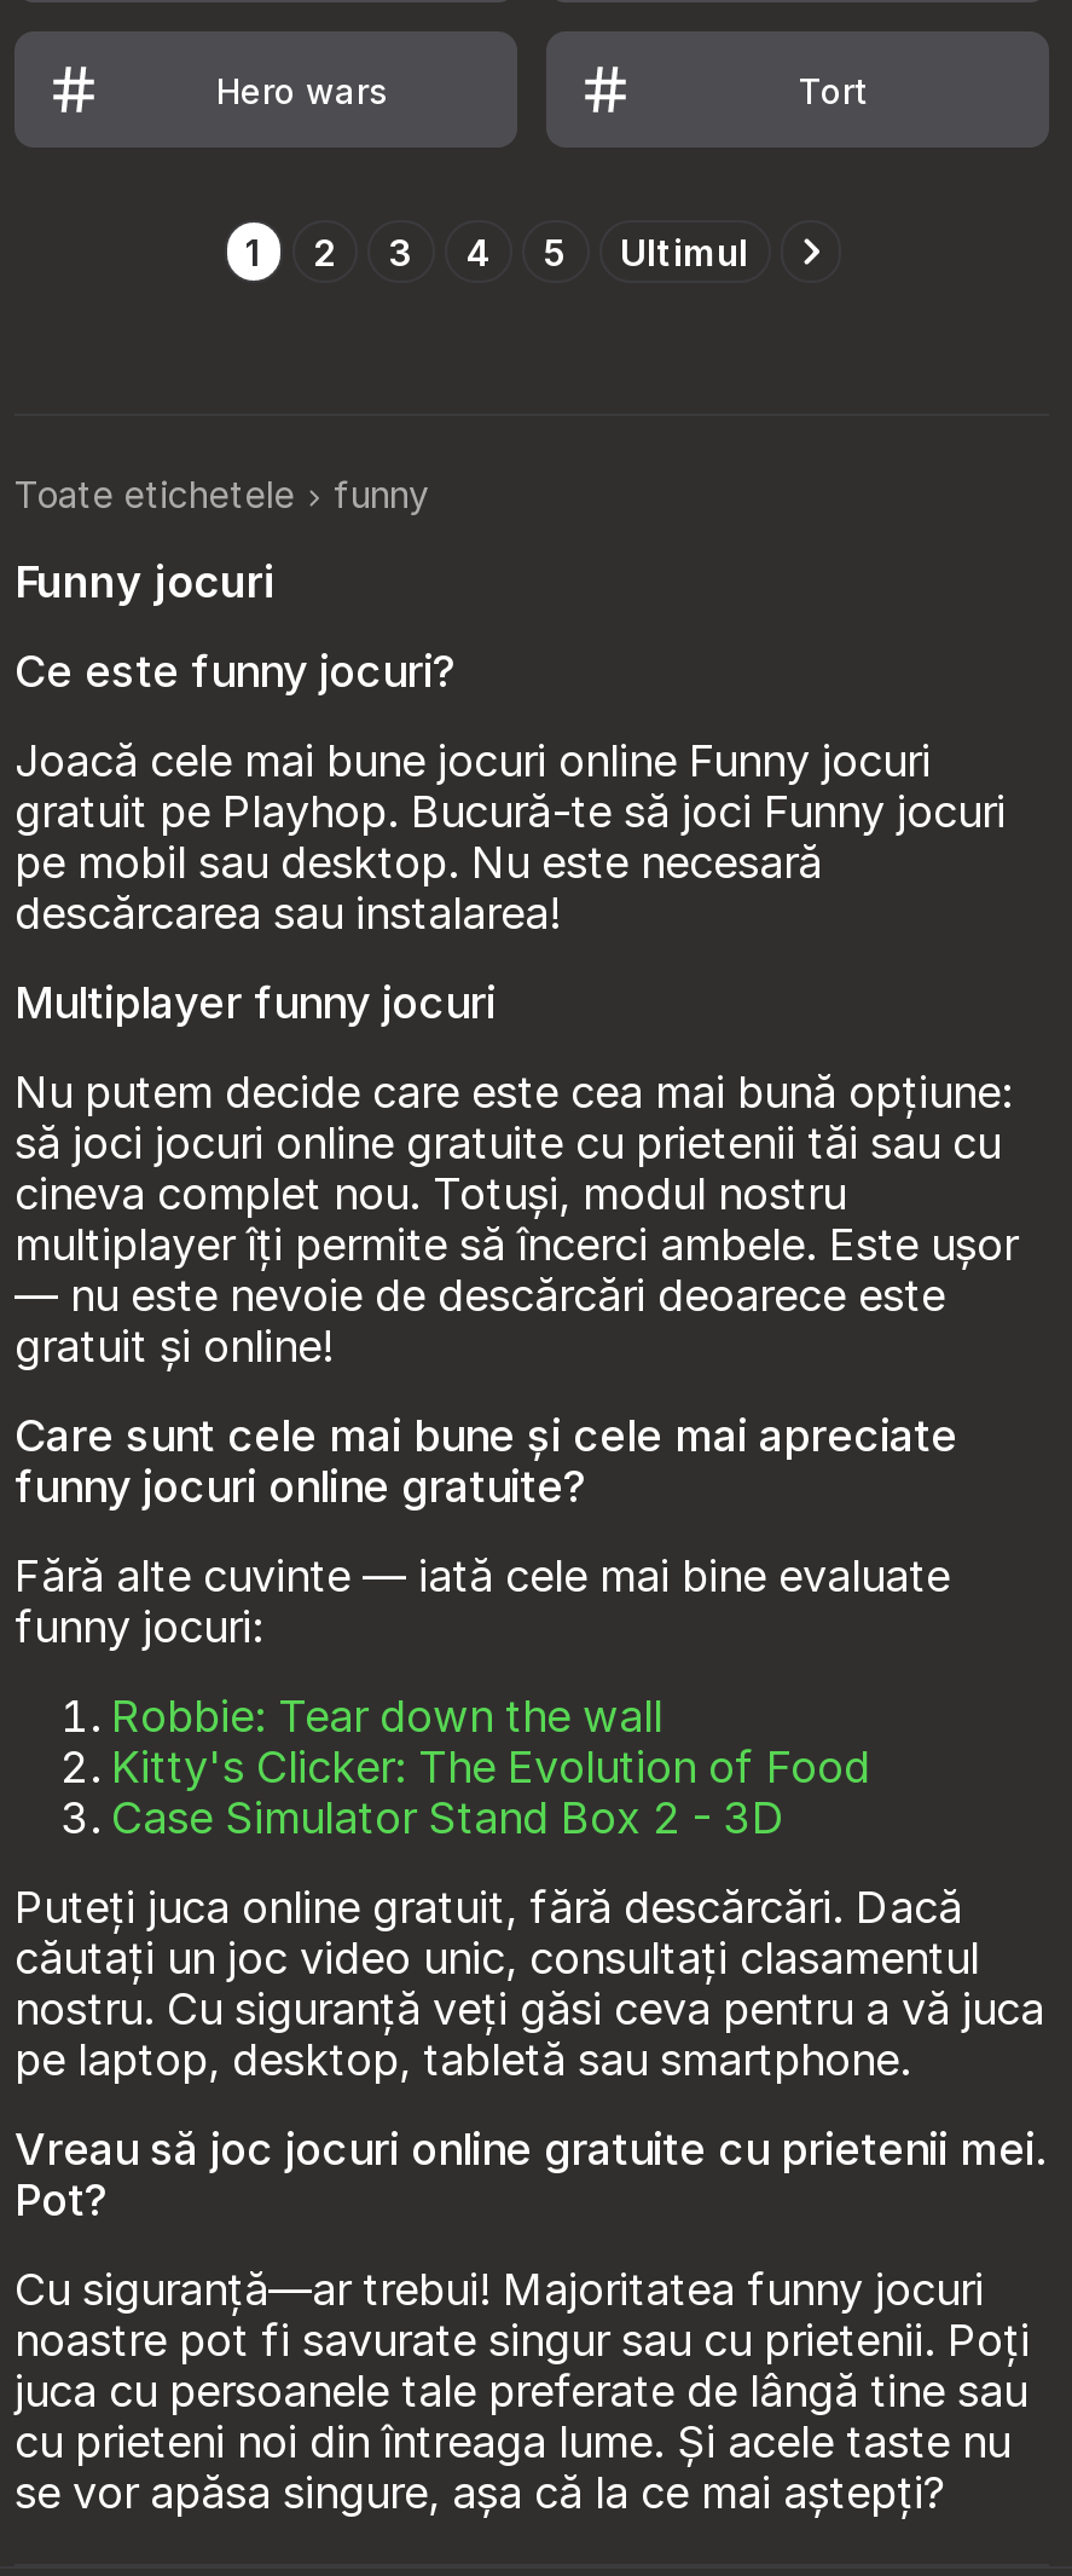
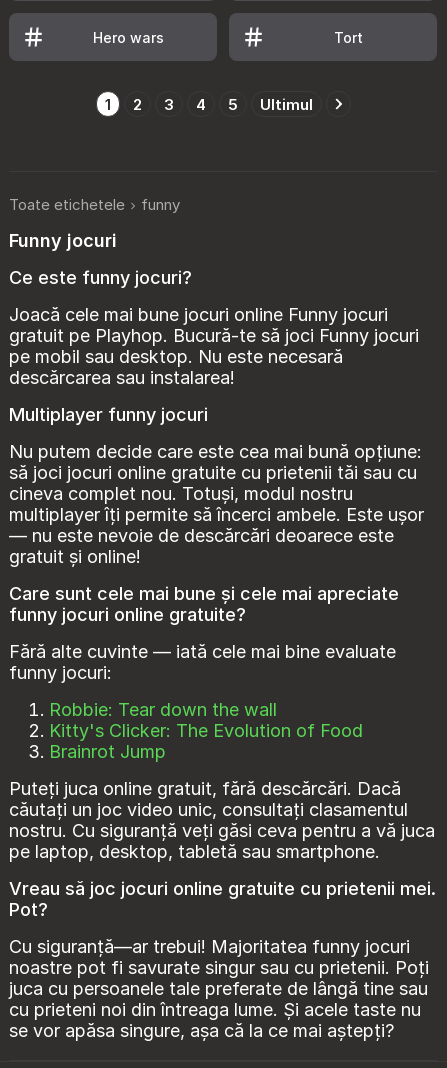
- Case Simulator Stand Box 2 - 3D
+ Brainrot Jump
